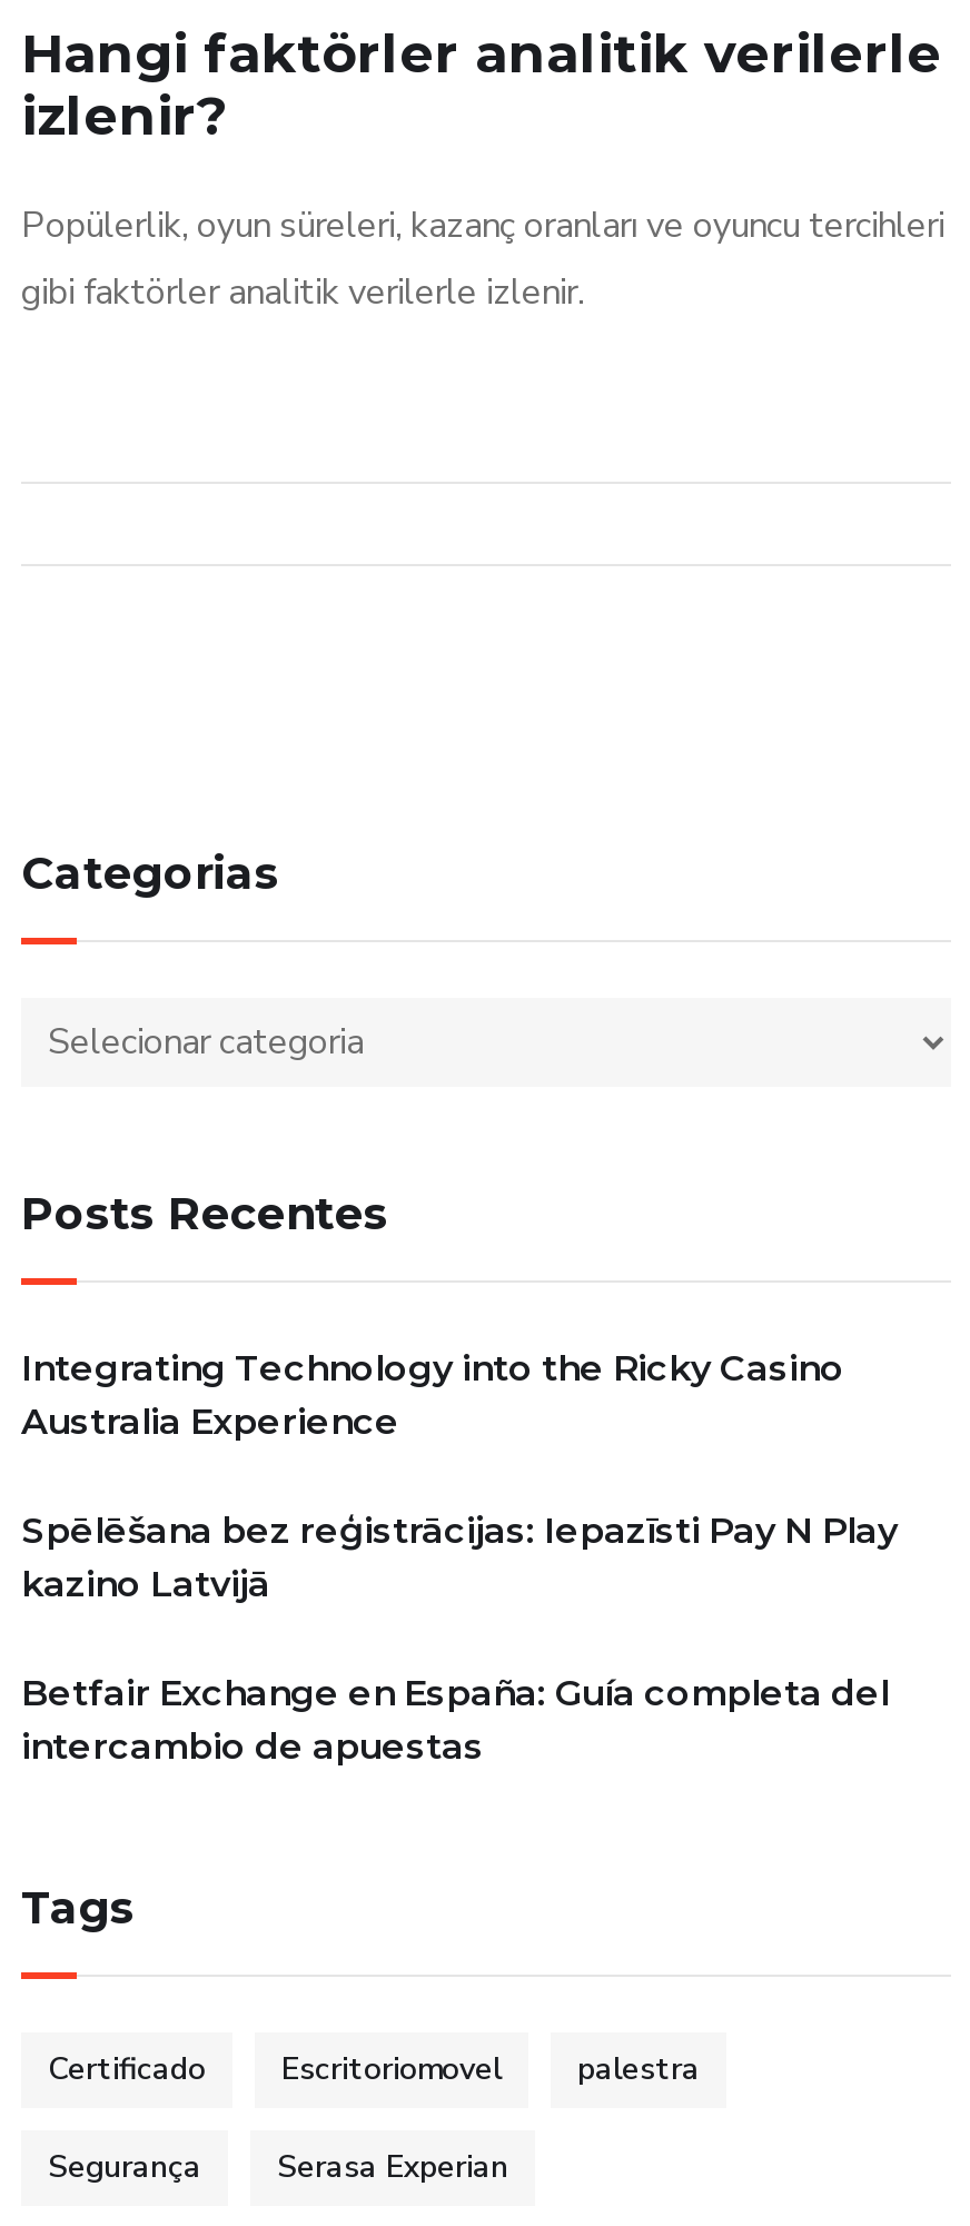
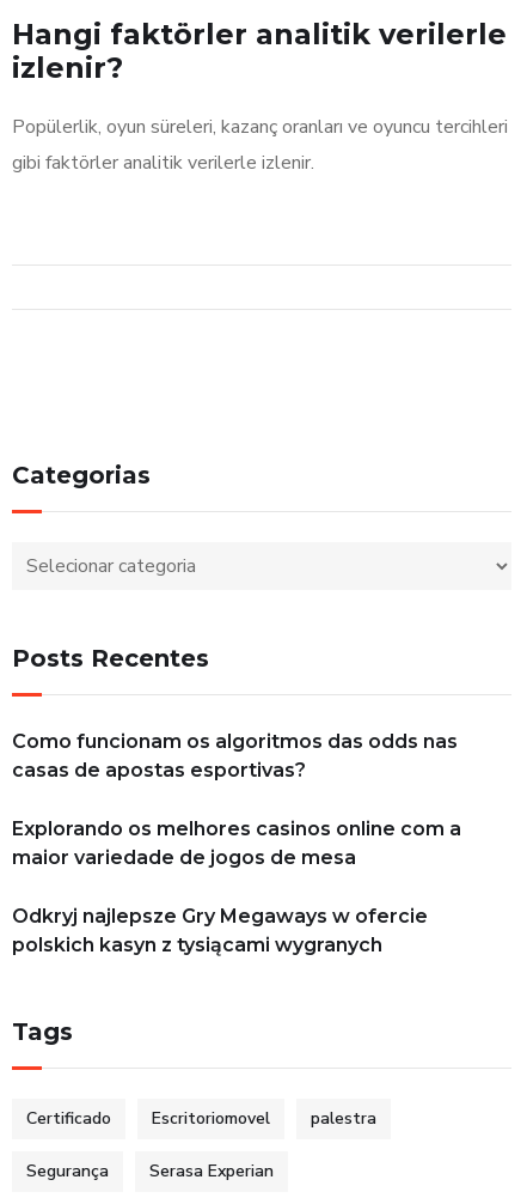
- Integrating Technology into the Ricky Casino
- Australia Experience
+ Como funcionam os algoritmos das odds nas
+ casas de apostas esportivas?

- Spēlēšana bez reģistrācijas: Iepazīsti Pay N Play
- kazino Latvijā
+ Explorando os melhores casinos online com a
+ maior variedade de jogos de mesa

- Betfair Exchange en España: Guía completa del
- intercambio de apuestas
+ Odkryj najlepsze Gry Megaways w ofercie
+ polskich kasyn z tysiącami wygranych
